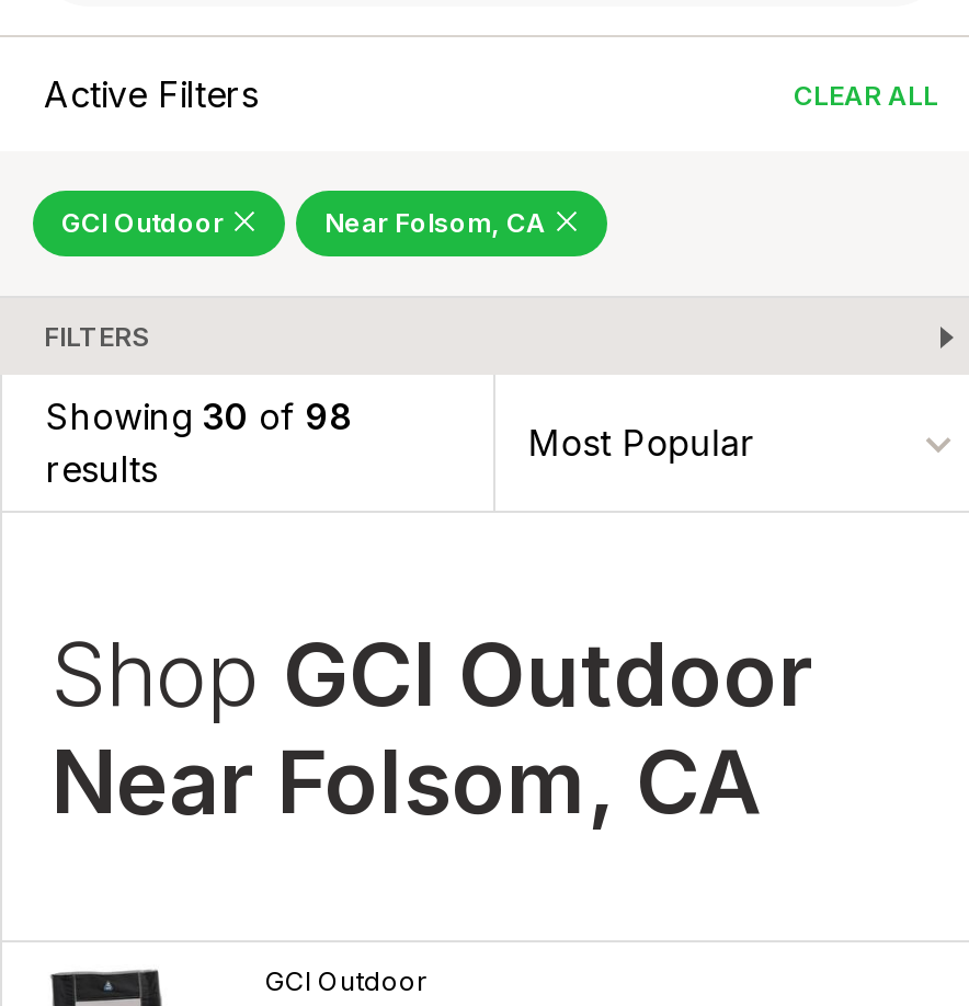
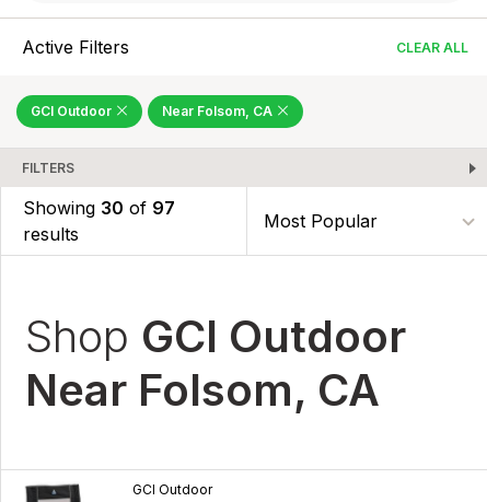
- Showing 30 of 98
+ Showing 30 of 97
